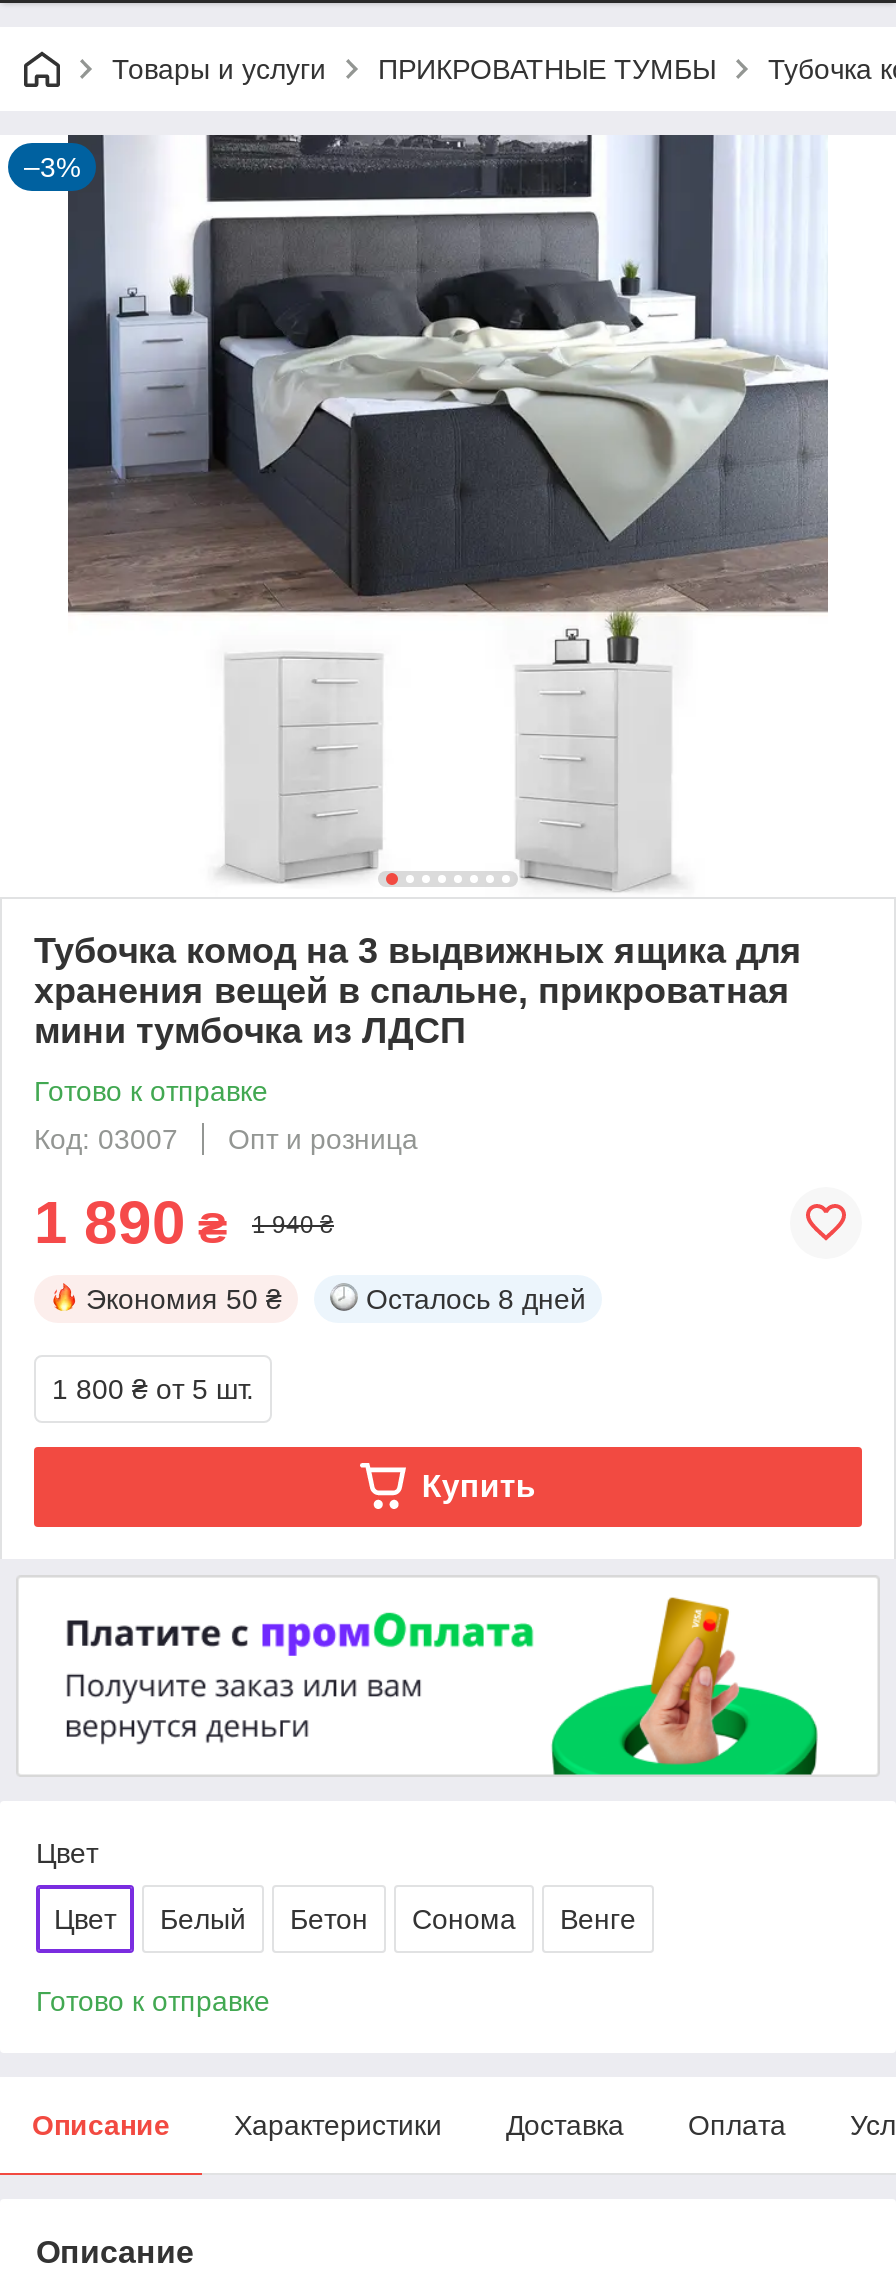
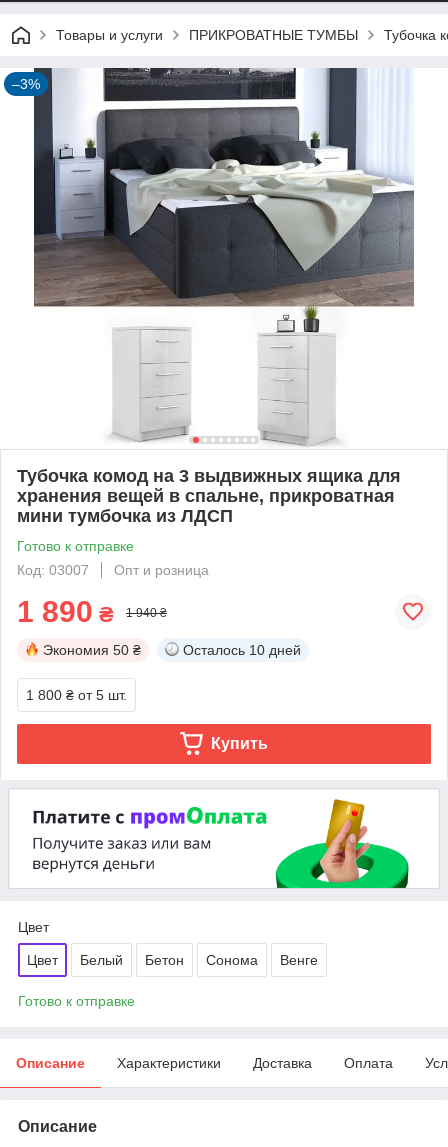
- Осталось 8 дней
+ Осталось 10 дней
